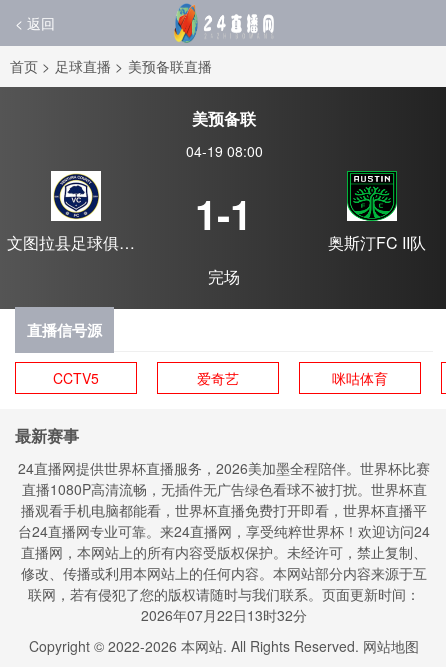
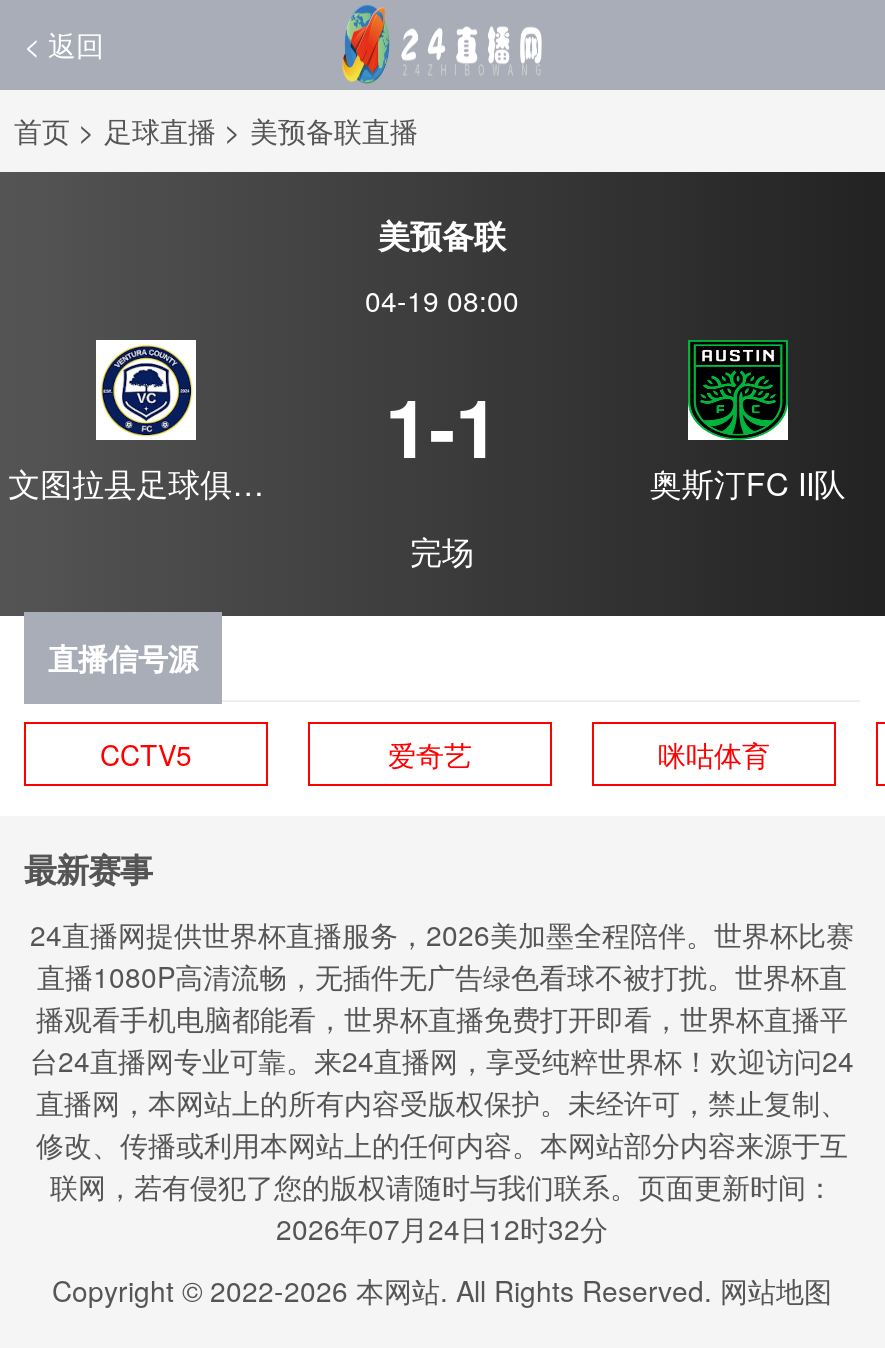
- 2026年07月22日13时32分
+ 2026年07月24日12时32分
